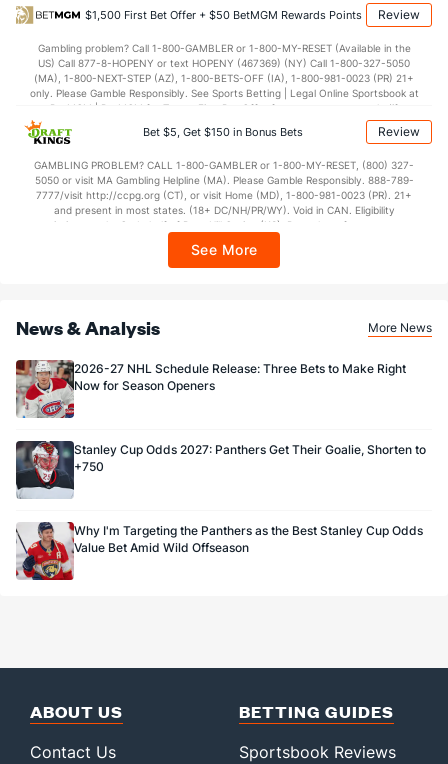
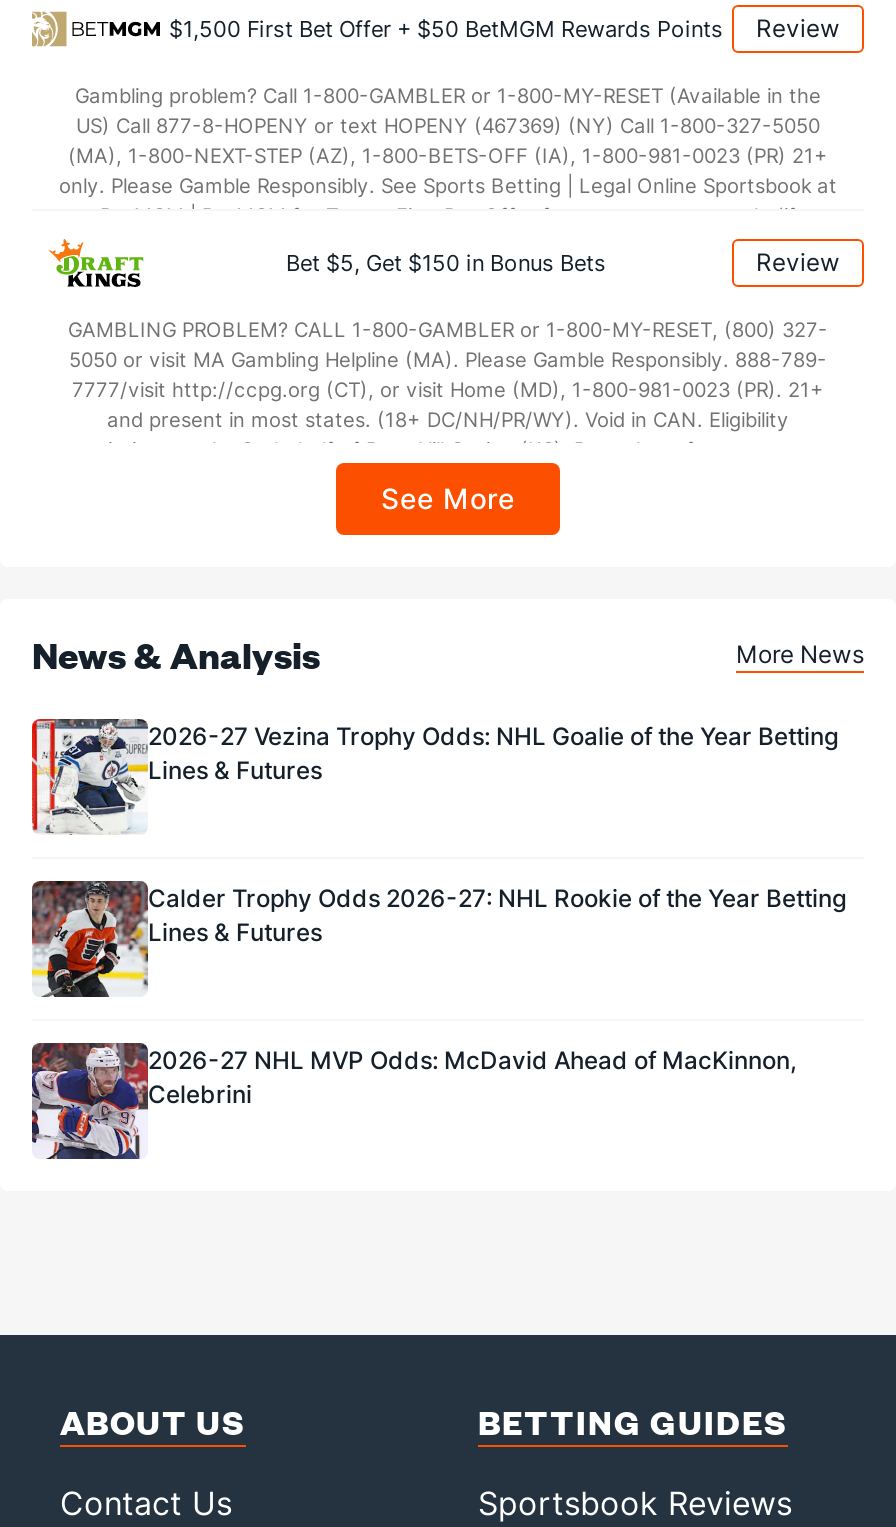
- [image]
- 2026-27 NHL Schedule Release: Three Bets to Make Right
- Now for Season Openers
+ [image]
+ 2026-27 Vezina Trophy Odds: NHL Goalie of the Year Betting
+ Lines & Futures

- [image]
- Stanley Cup Odds 2027: Panthers Get Their Goalie, Shorten to
- +750
+ [image]
+ Calder Trophy Odds 2026-27: NHL Rookie of the Year Betting
+ Lines & Futures

- [image]
- Why I'm Targeting the Panthers as the Best Stanley Cup Odds
- Value Bet Amid Wild Offseason
+ [image]
+ 2026-27 NHL MVP Odds: McDavid Ahead of MacKinnon,
+ Celebrini
